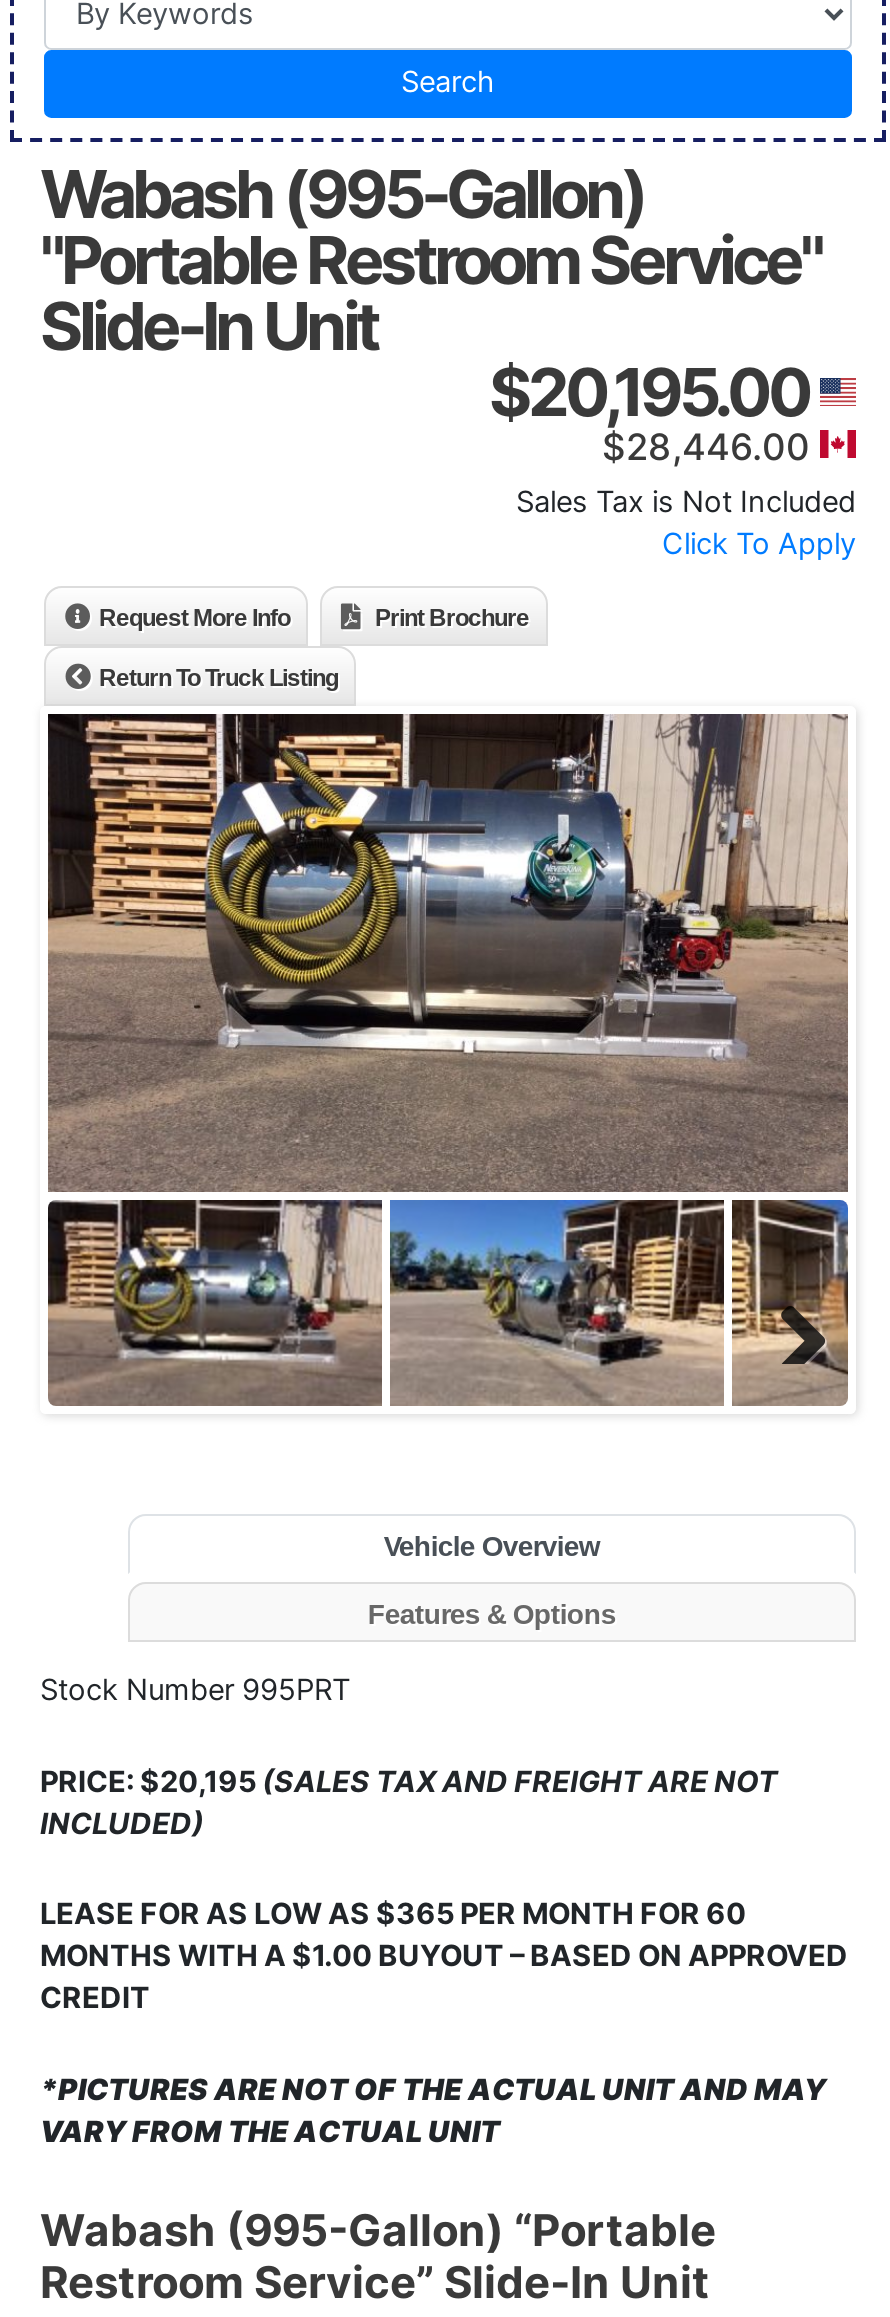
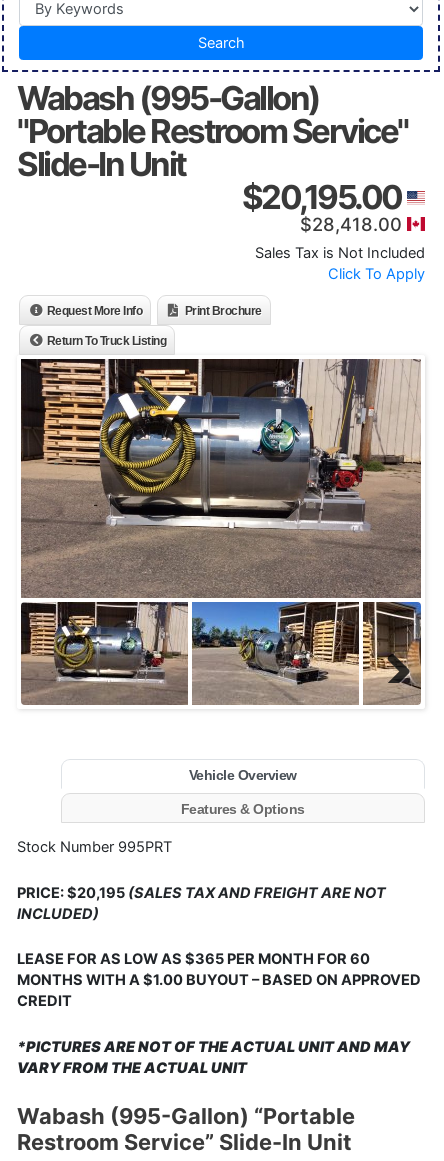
- $28,446.00
+ $28,418.00
